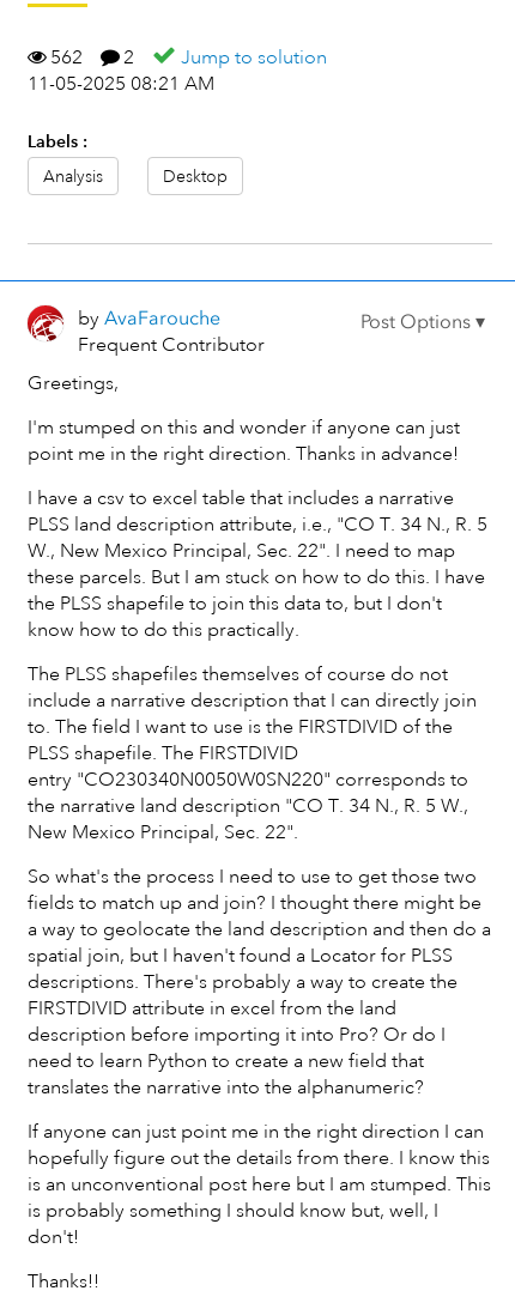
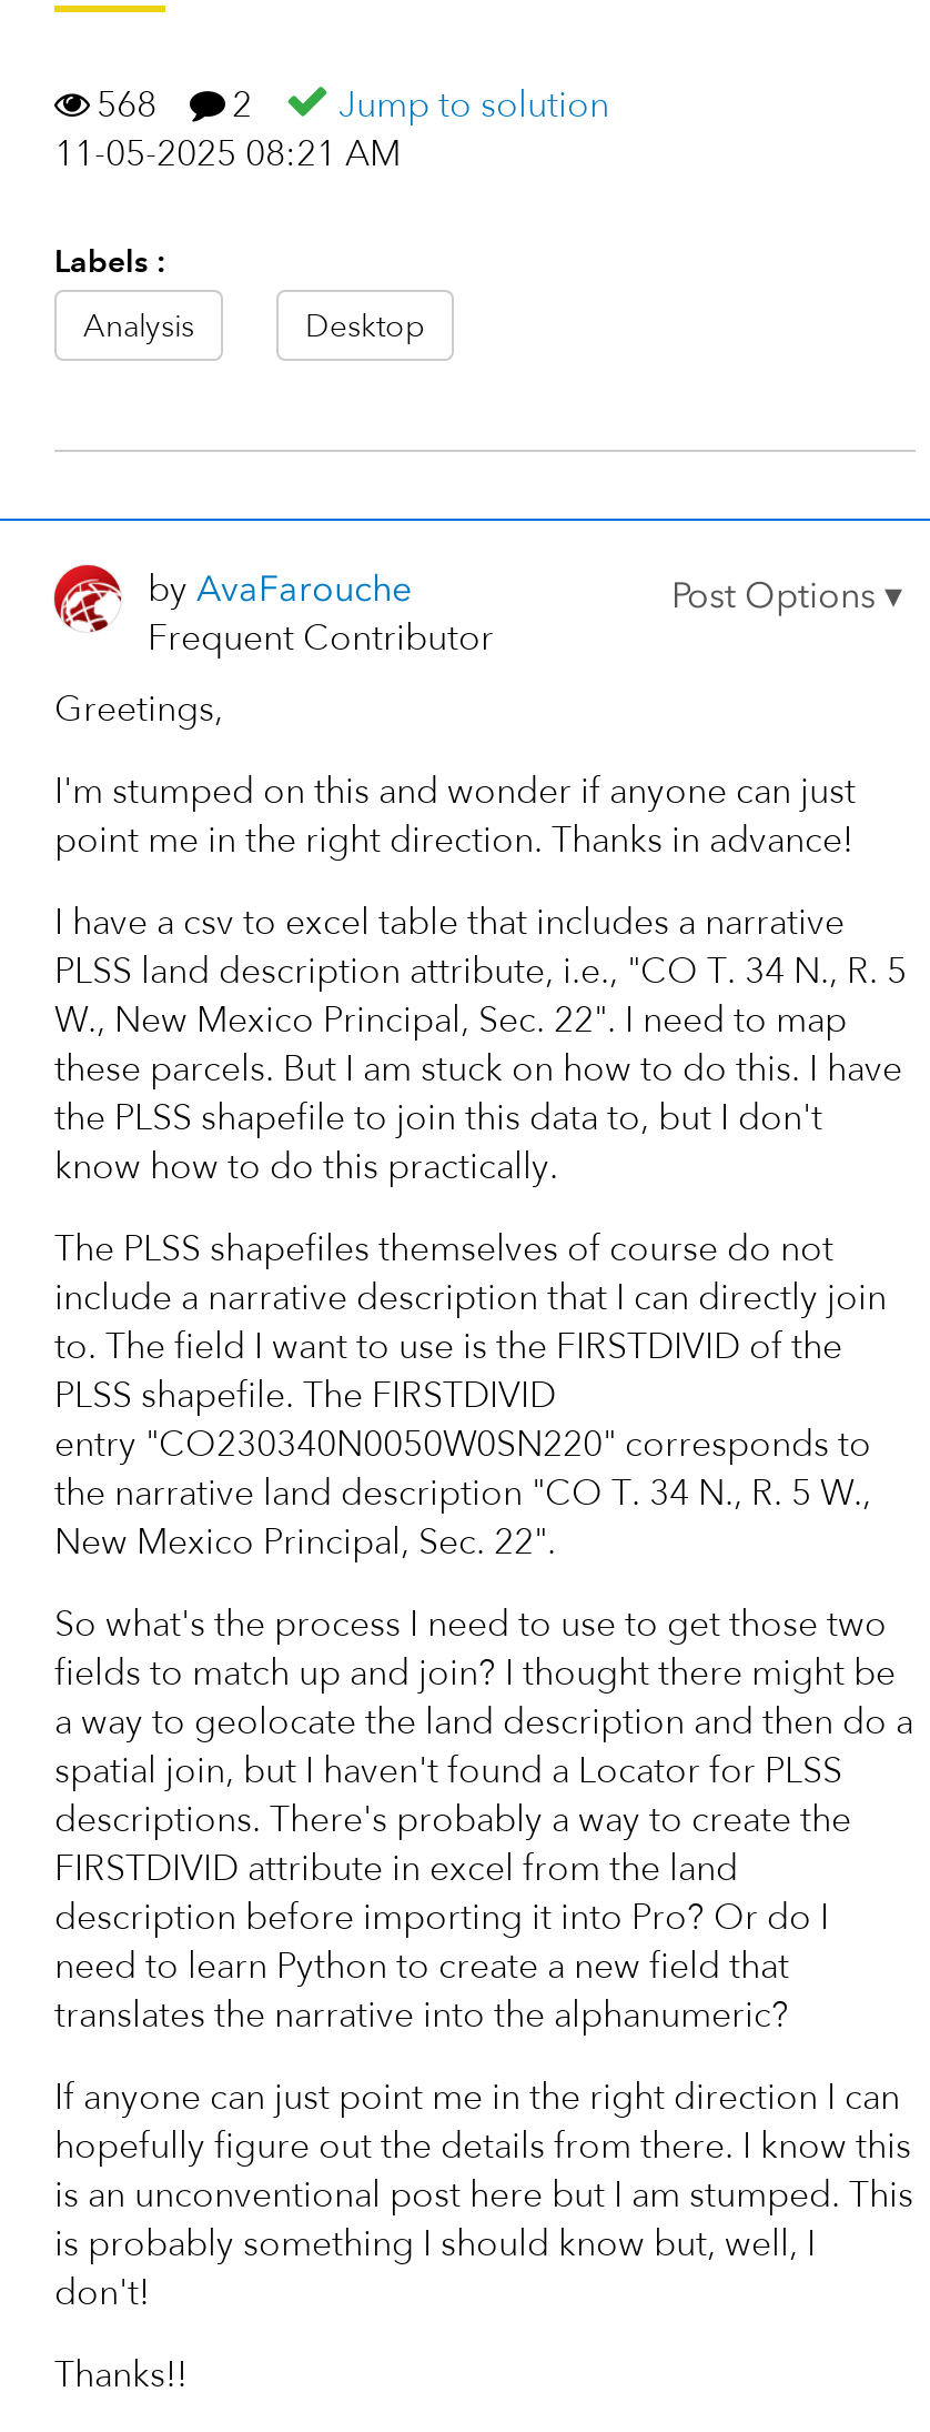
- 562 2 Jump to solution
+ 568 2 Jump to solution
